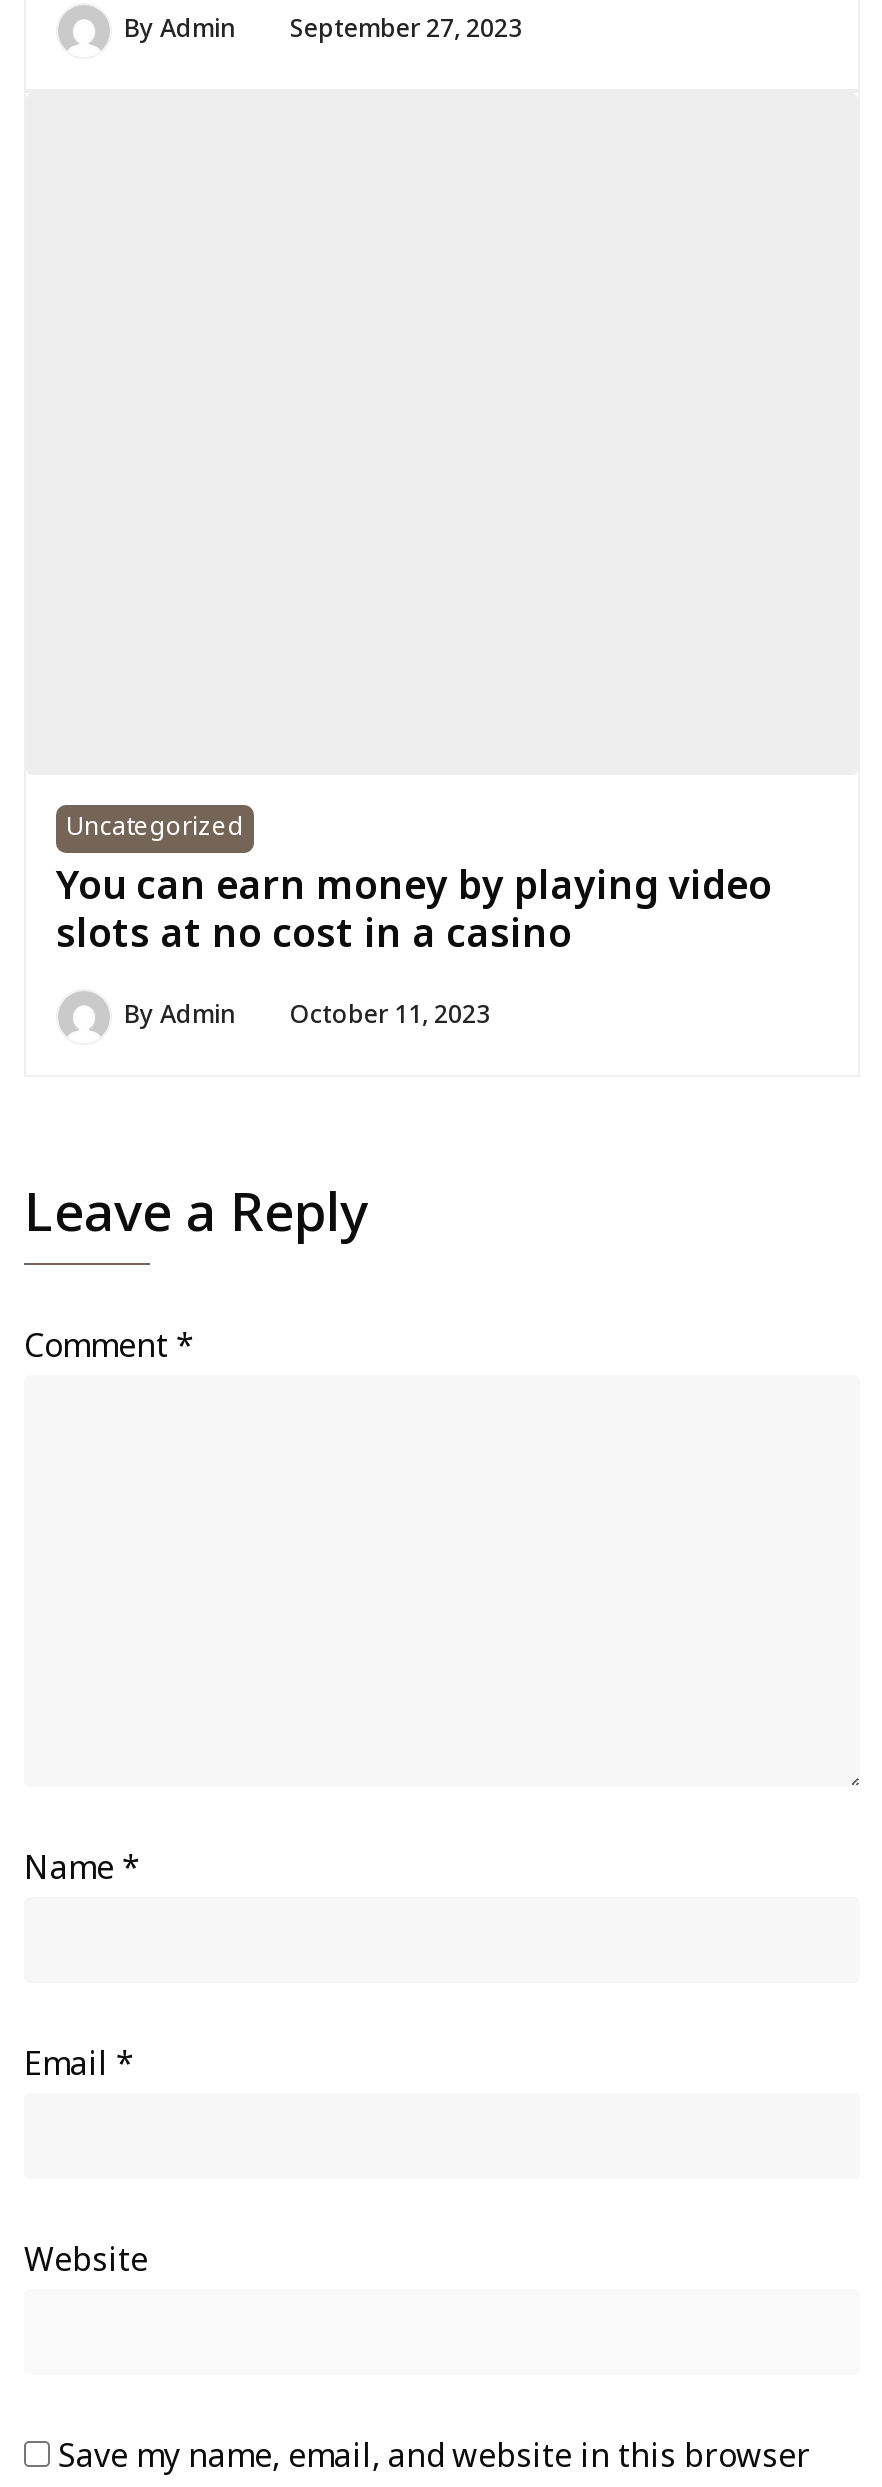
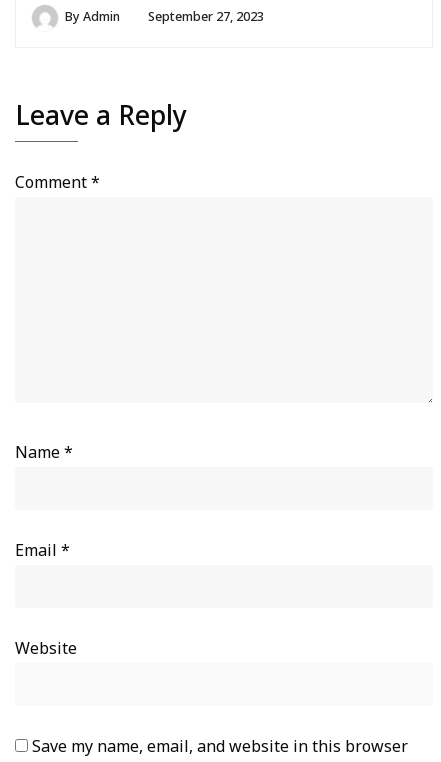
- Uncategorized
- You can earn money by playing video
- slots at no cost in a casino
- By Admin
- October 11, 2023
